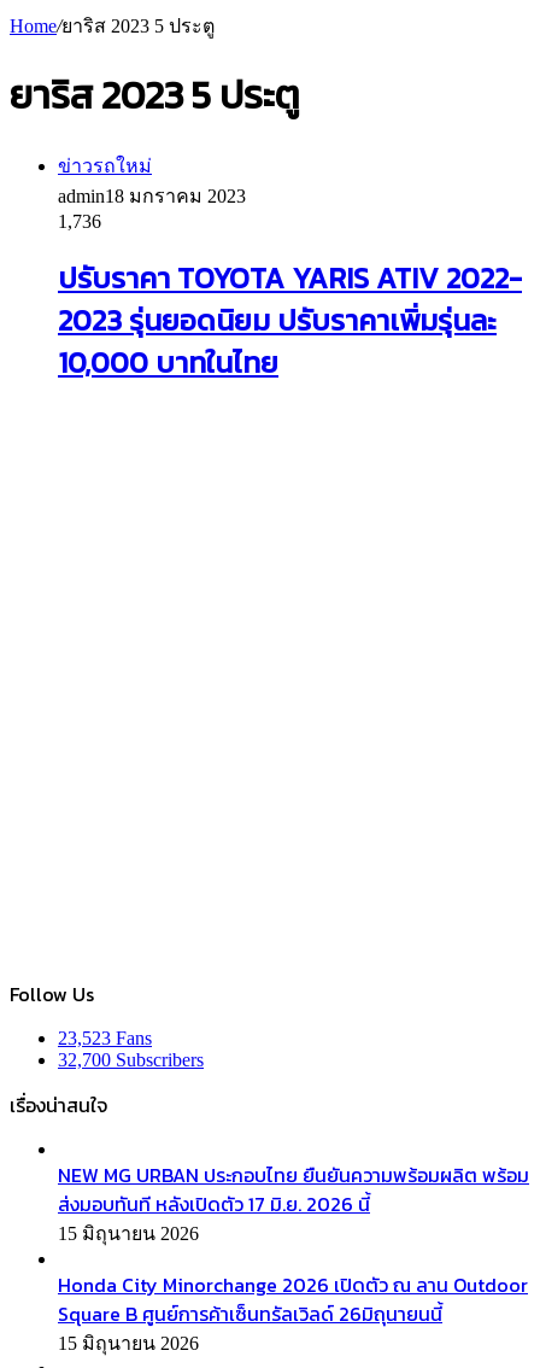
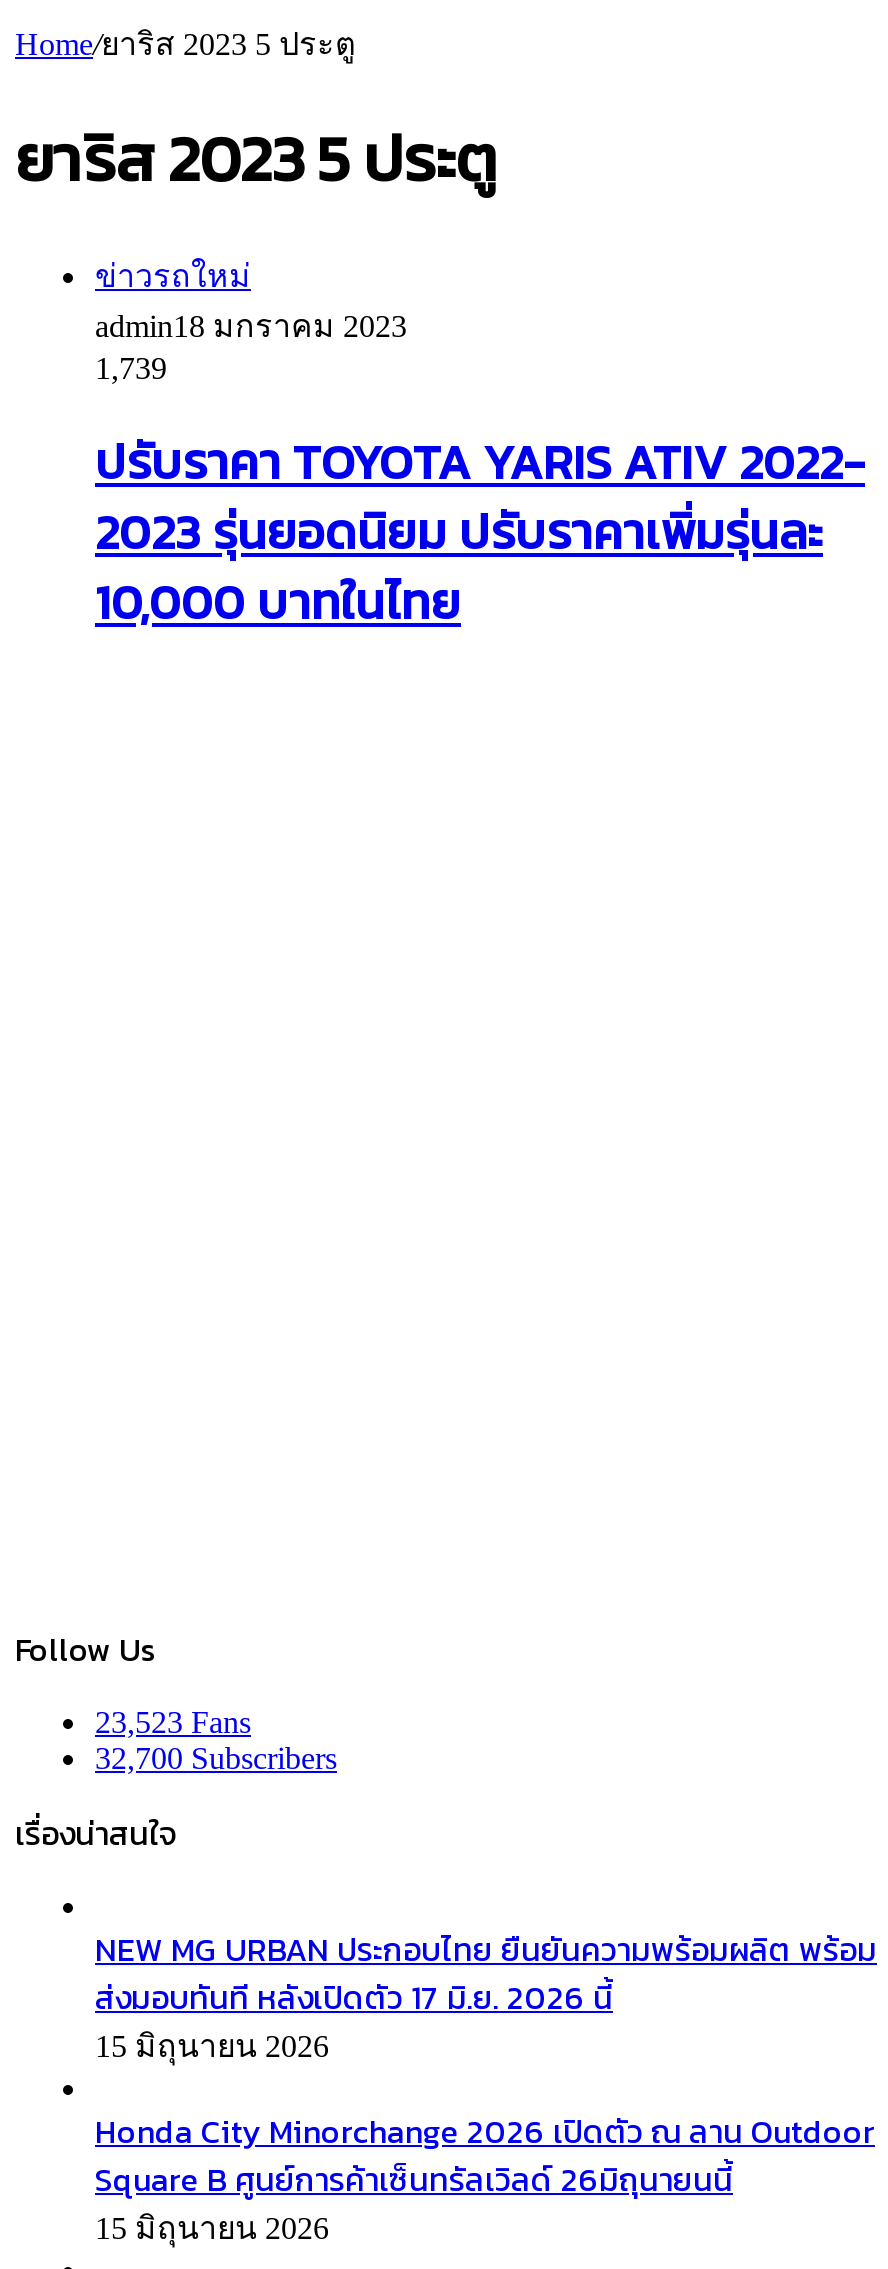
- 1,736
+ 1,739
